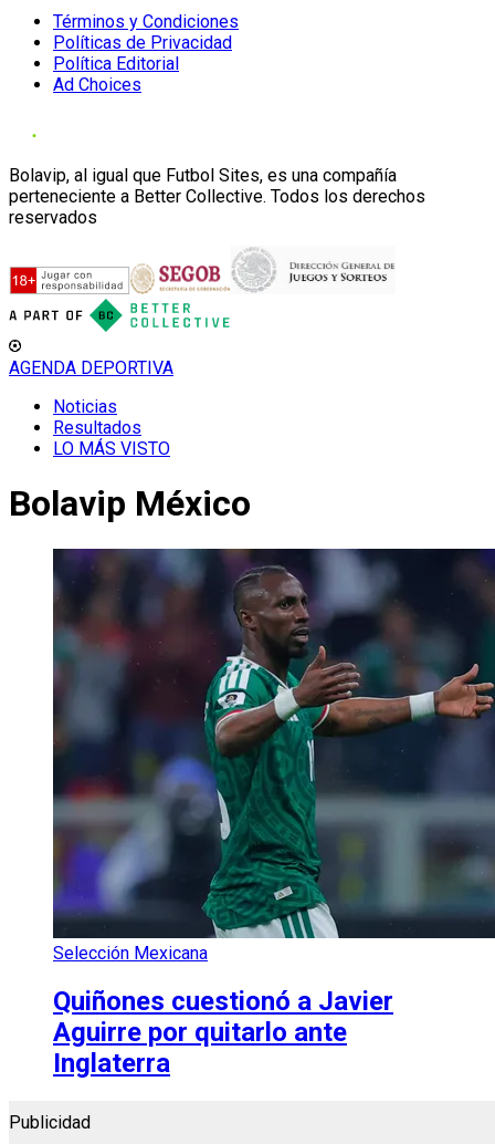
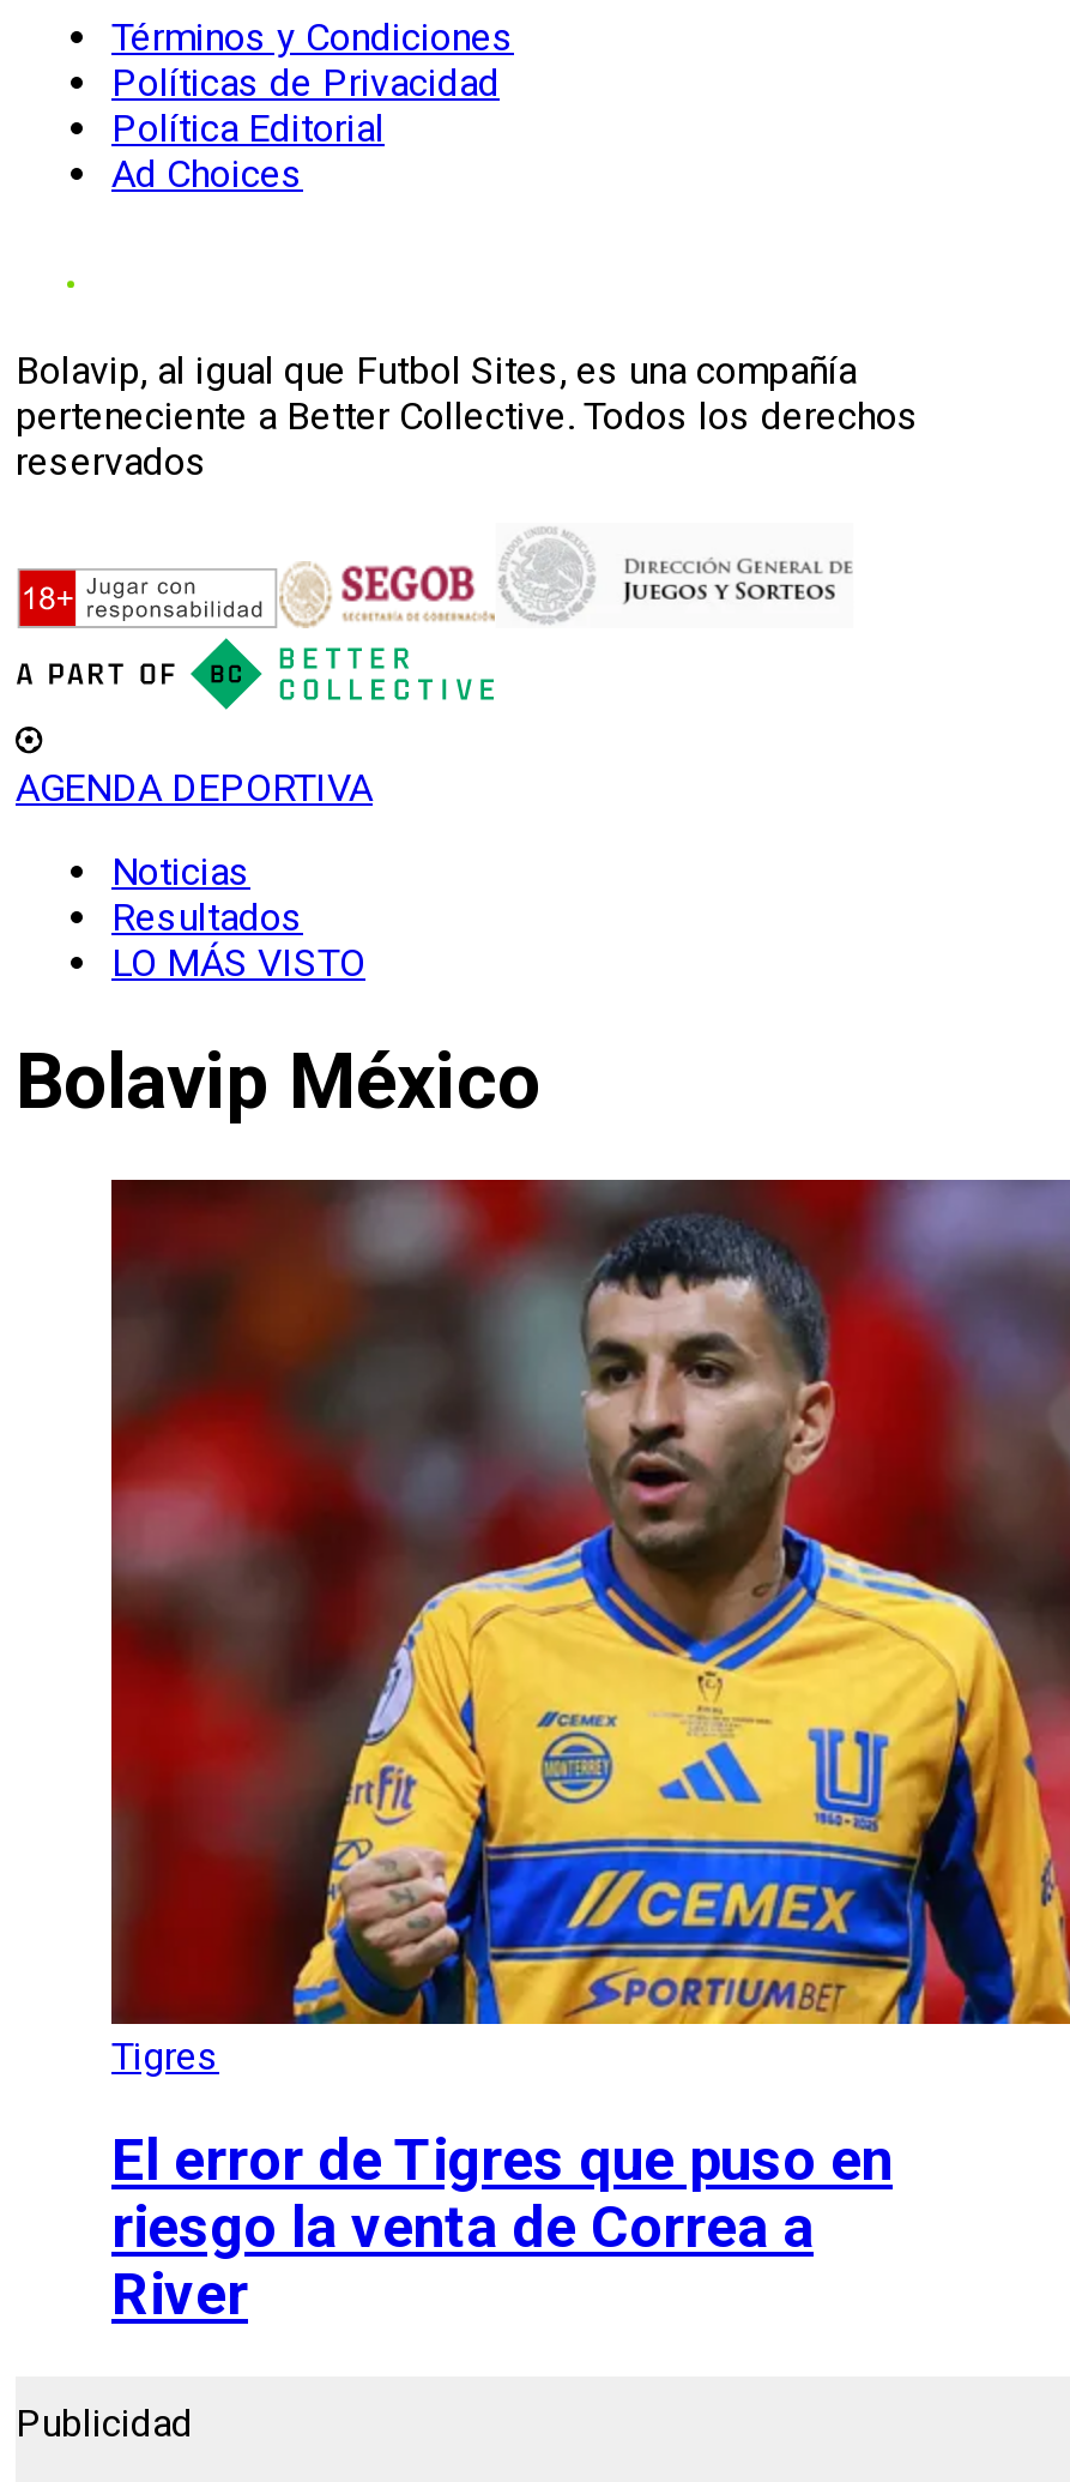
- [image]
- Selección Mexicana
+ [image]
+ Tigres

- Quiñones cuestionó a Javier
- Aguirre por quitarlo ante
- Inglaterra
+ El error de Tigres que puso en
+ riesgo la venta de Correa a
+ River
